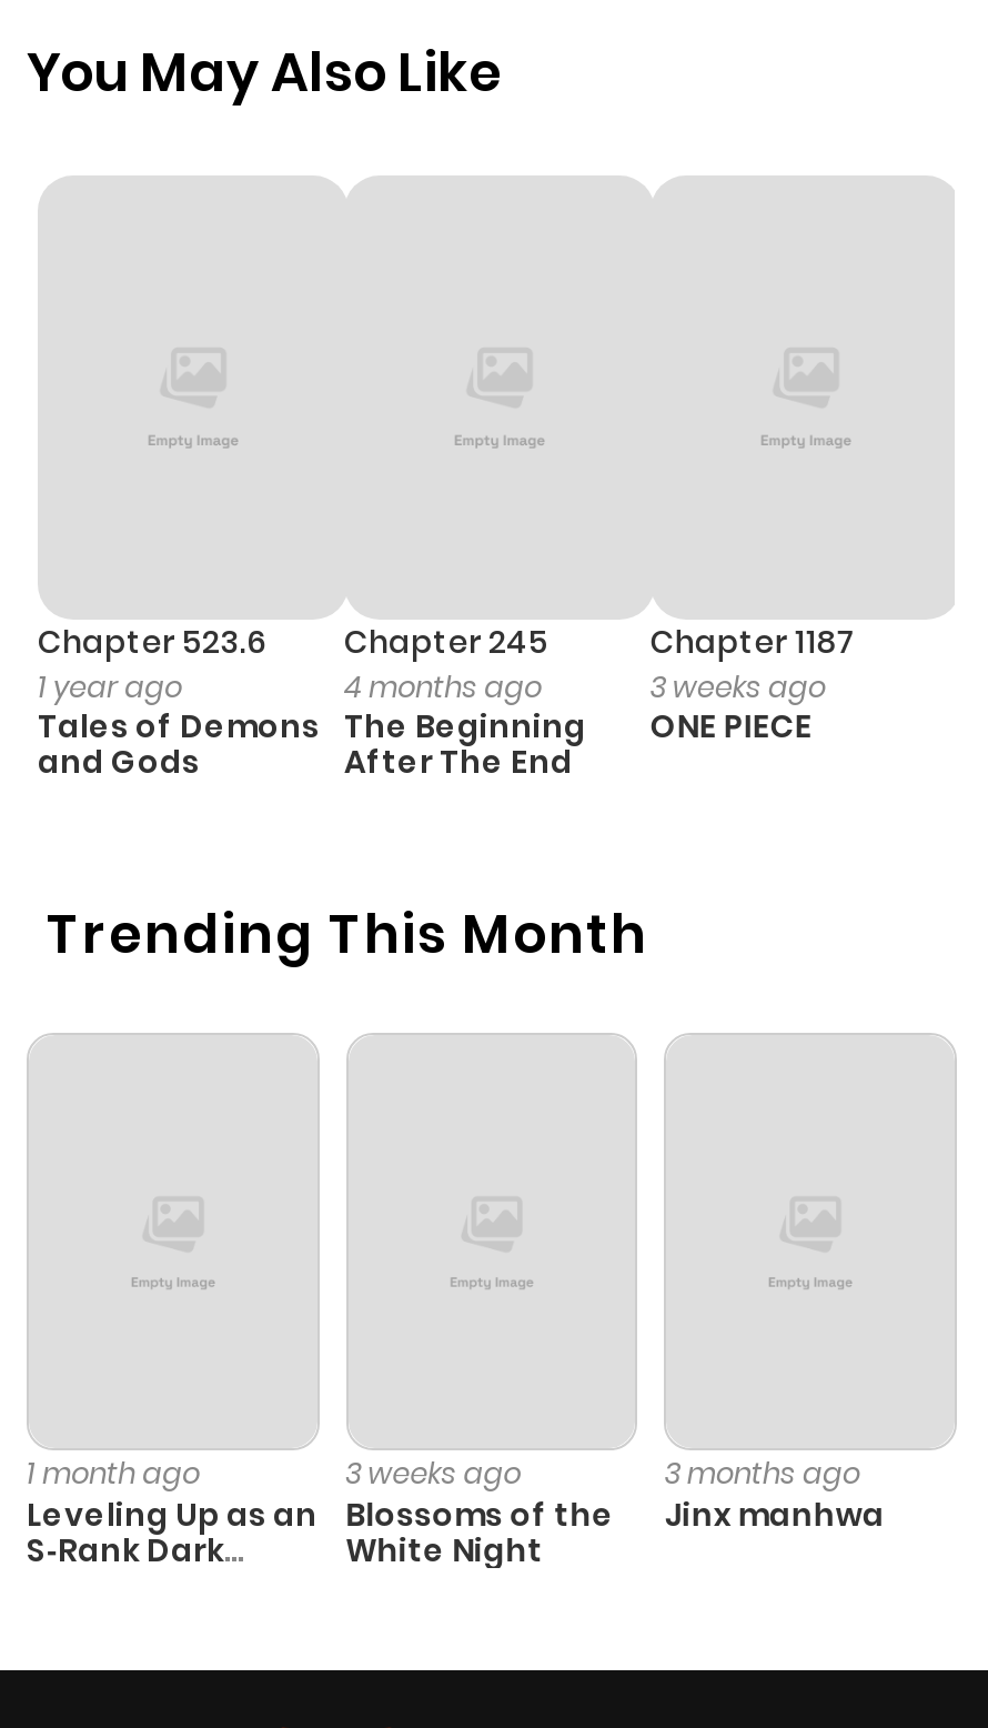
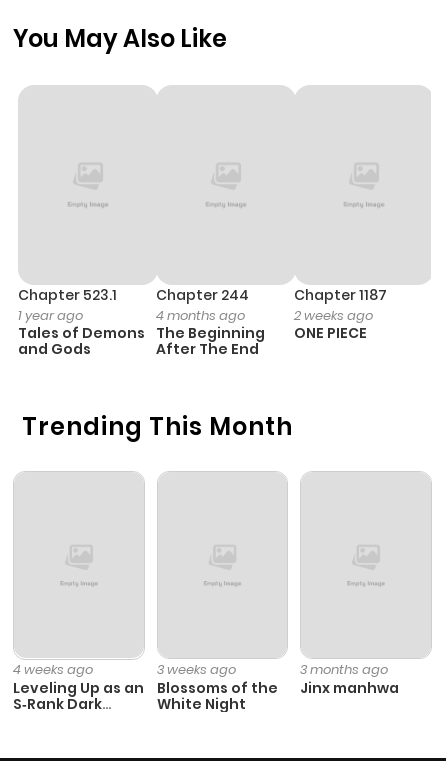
- Chapter 523.6
+ Chapter 523.1

- Chapter 245
+ Chapter 244

- 3 weeks ago
+ 2 weeks ago

- 1 month ago
+ 4 weeks ago
